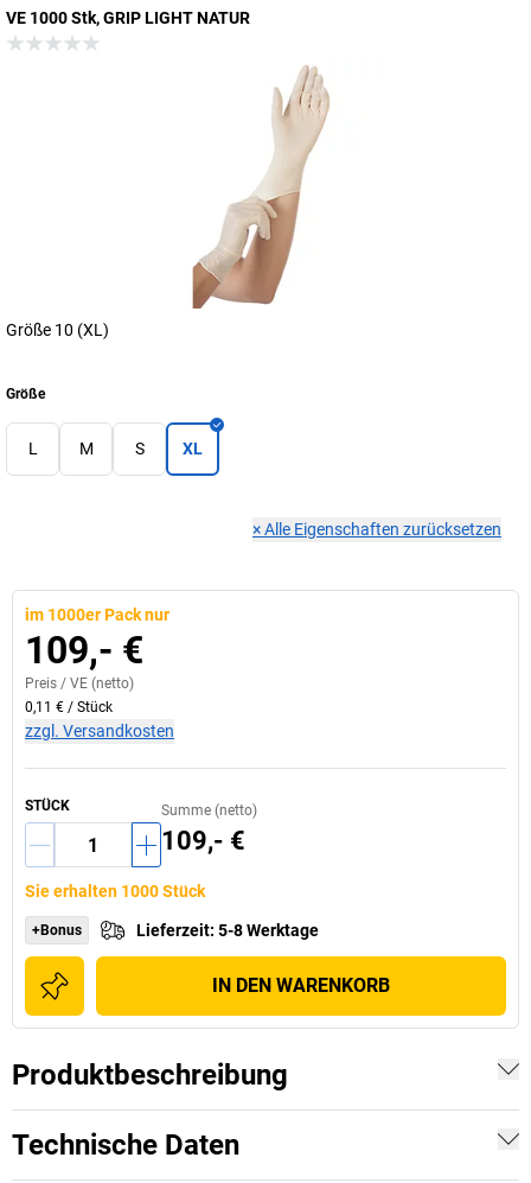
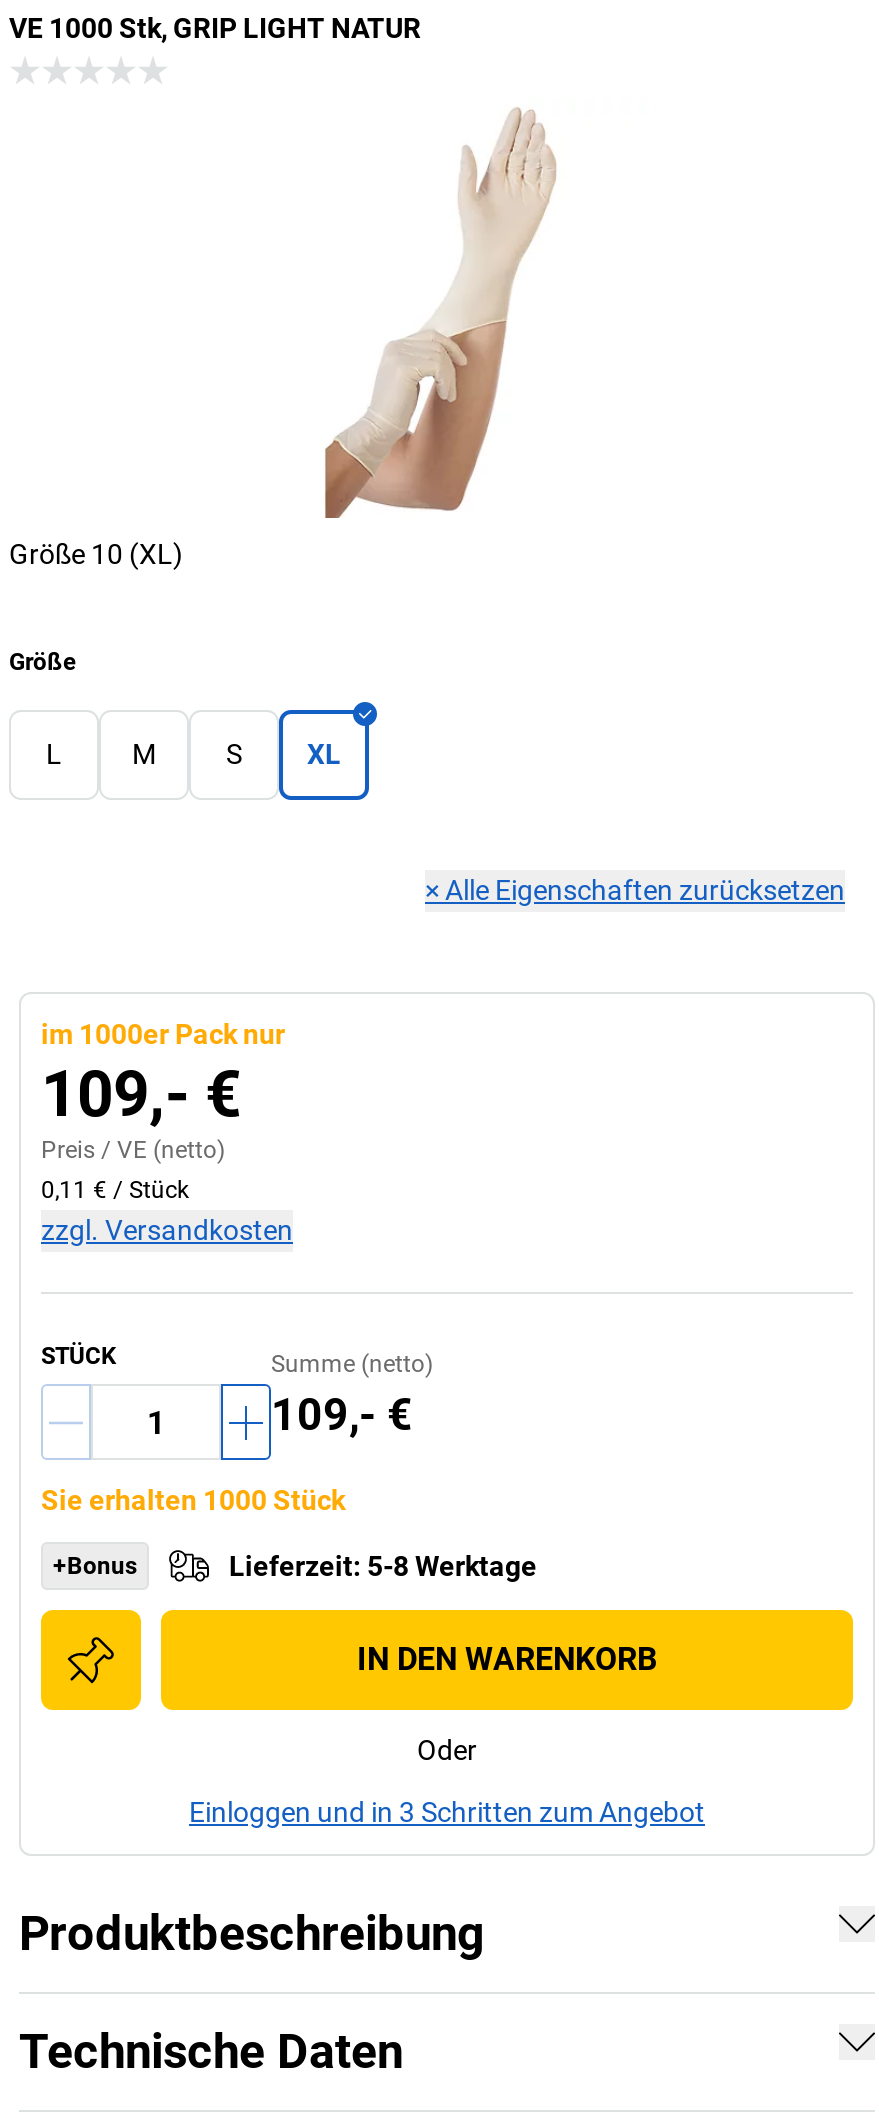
+ Oder
+ Einloggen und in 3 Schritten zum Angebot
